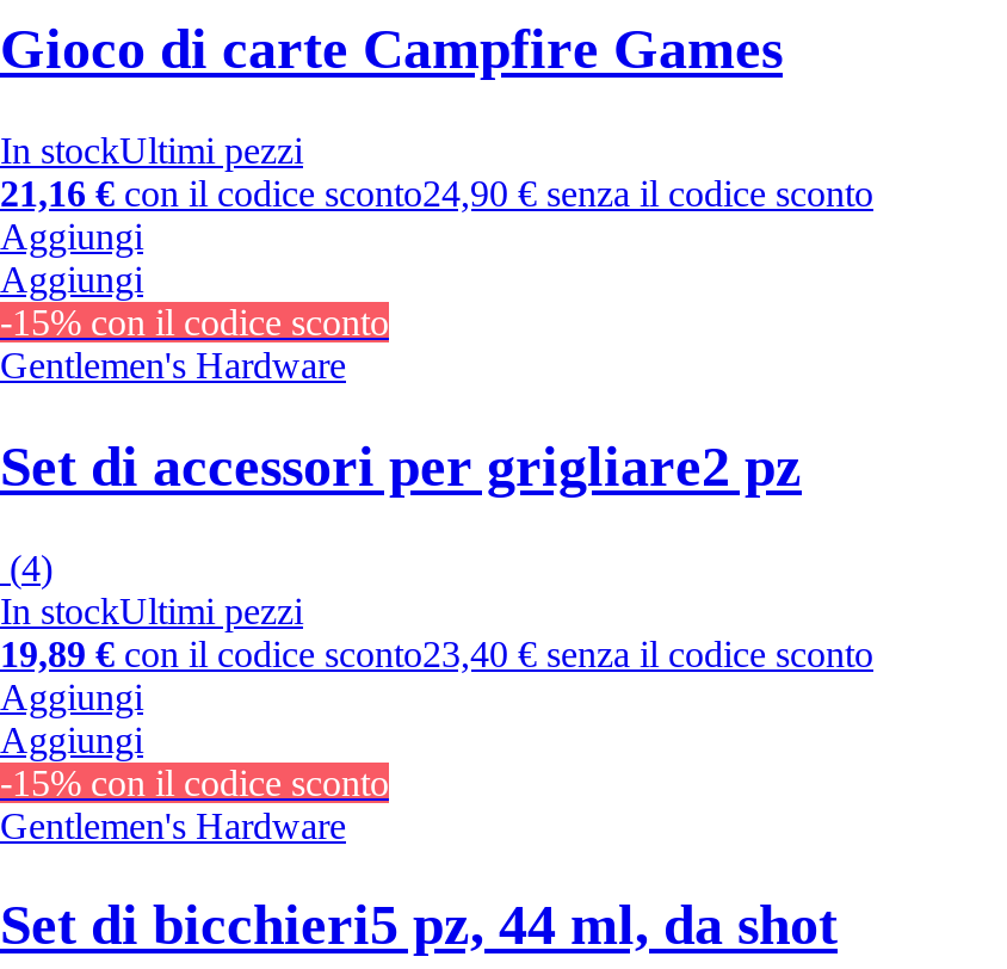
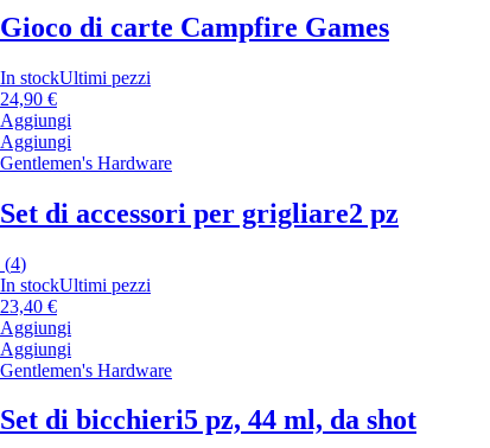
- 21,16 €con il codice sconto24,90 € senza il codice sconto
+ 24,90 €

- -15% con il codice sconto

- 19,89 €con il codice sconto23,40 € senza il codice sconto
+ 23,40 €

- -15% con il codice sconto
